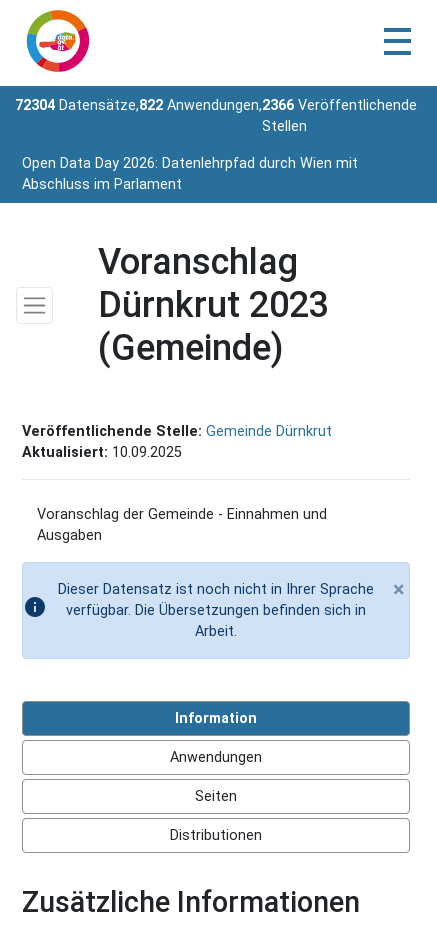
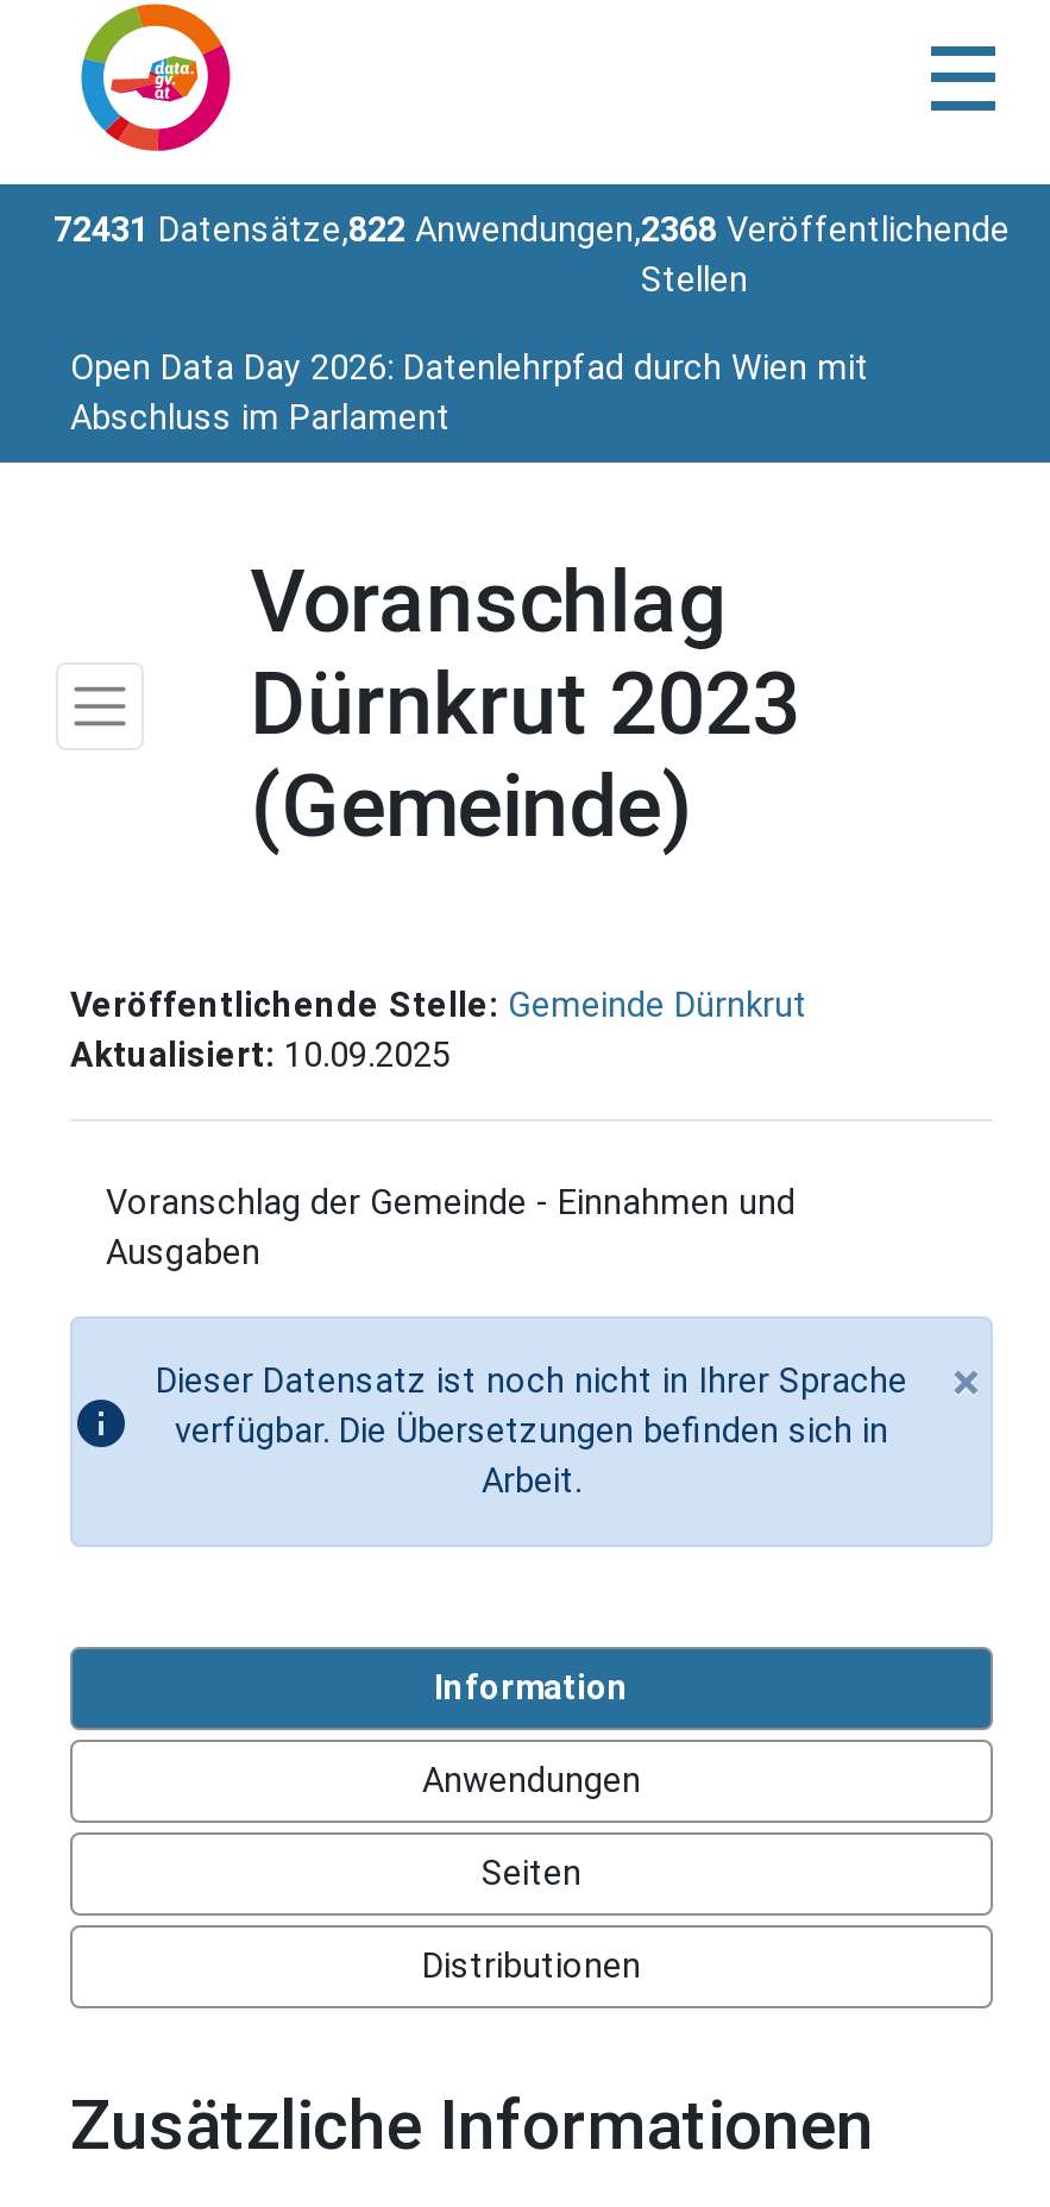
- 72304 Datensätze,822 Anwendungen,2366 Veröffentlichende
+ 72431 Datensätze,822 Anwendungen,2368 Veröffentlichende
